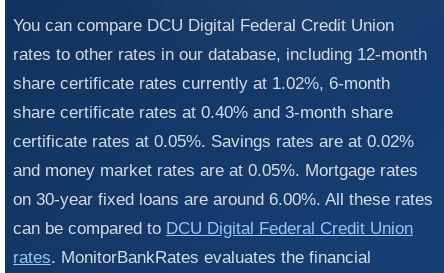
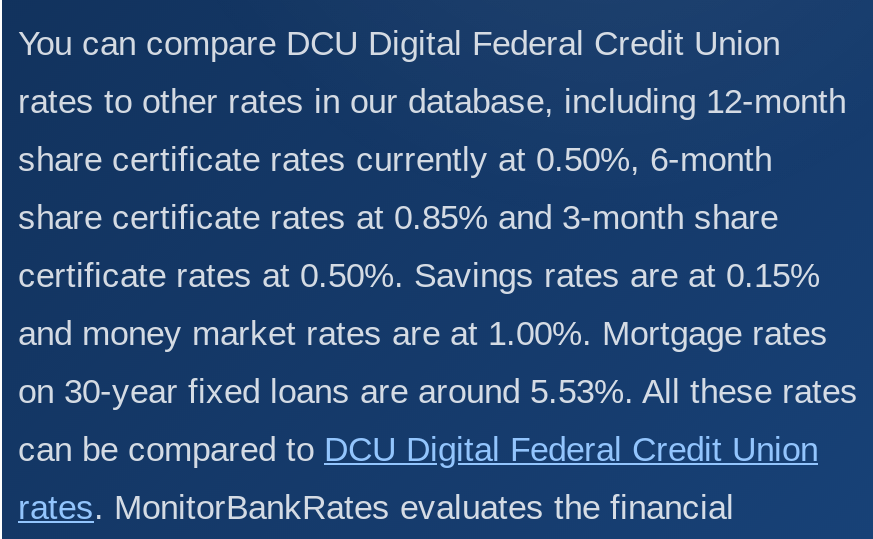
- share certificate rates currently at 1.02%, 6-month
+ share certificate rates currently at 0.50%, 6-month

- share certificate rates at 0.40% and 3-month share
+ share certificate rates at 0.85% and 3-month share

- certificate rates at 0.05%. Savings rates are at 0.02%
+ certificate rates at 0.50%. Savings rates are at 0.15%

- and money market rates are at 0.05%. Mortgage rates
+ and money market rates are at 1.00%. Mortgage rates

- on 30-year fixed loans are around 6.00%. All these rates
+ on 30-year fixed loans are around 5.53%. All these rates
